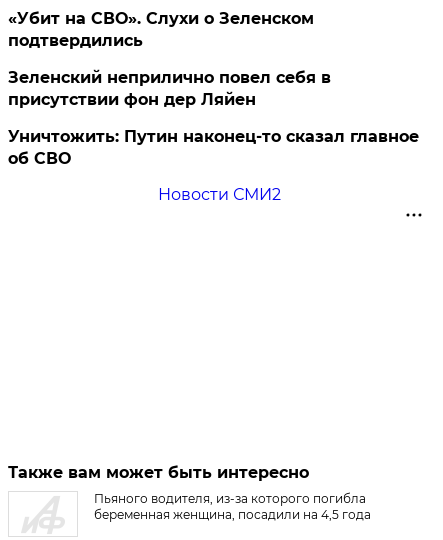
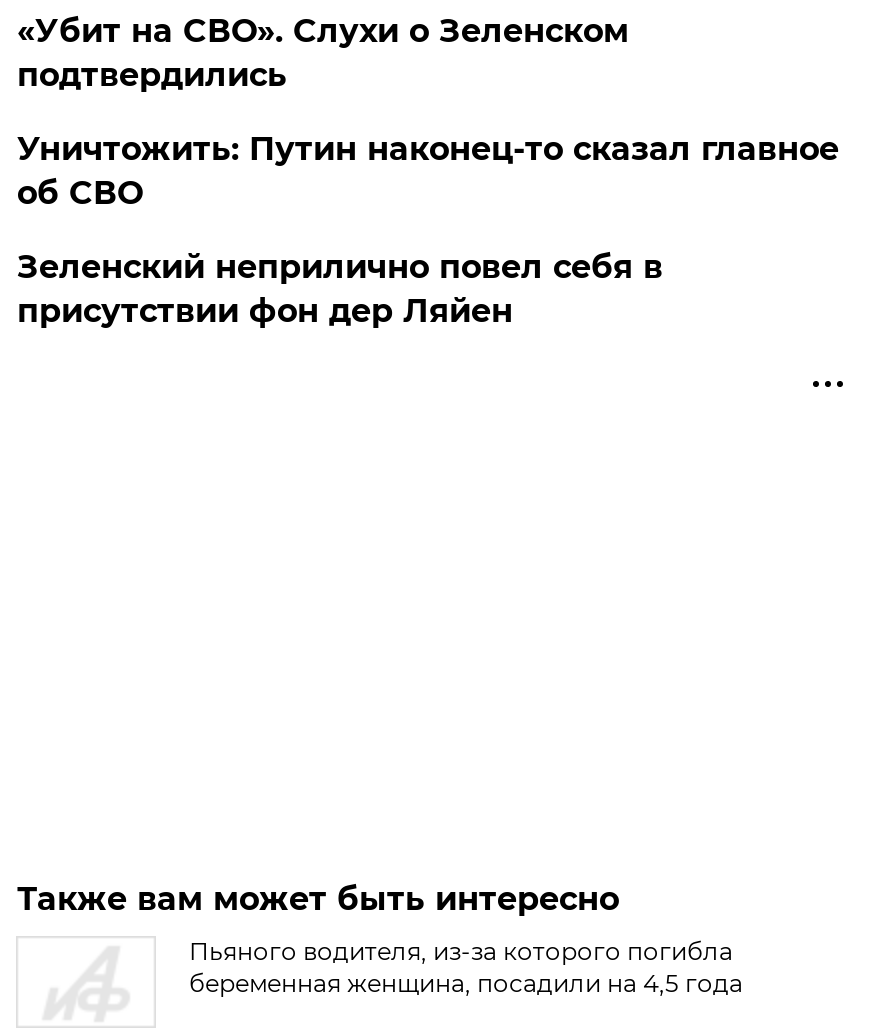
moved down: Зеленский неприлично повел cебя в | присутствии фон дер Ляйен

moved up: Уничтожить: Путин наконец-то сказал главное | об СВО

- Новости СМИ2
